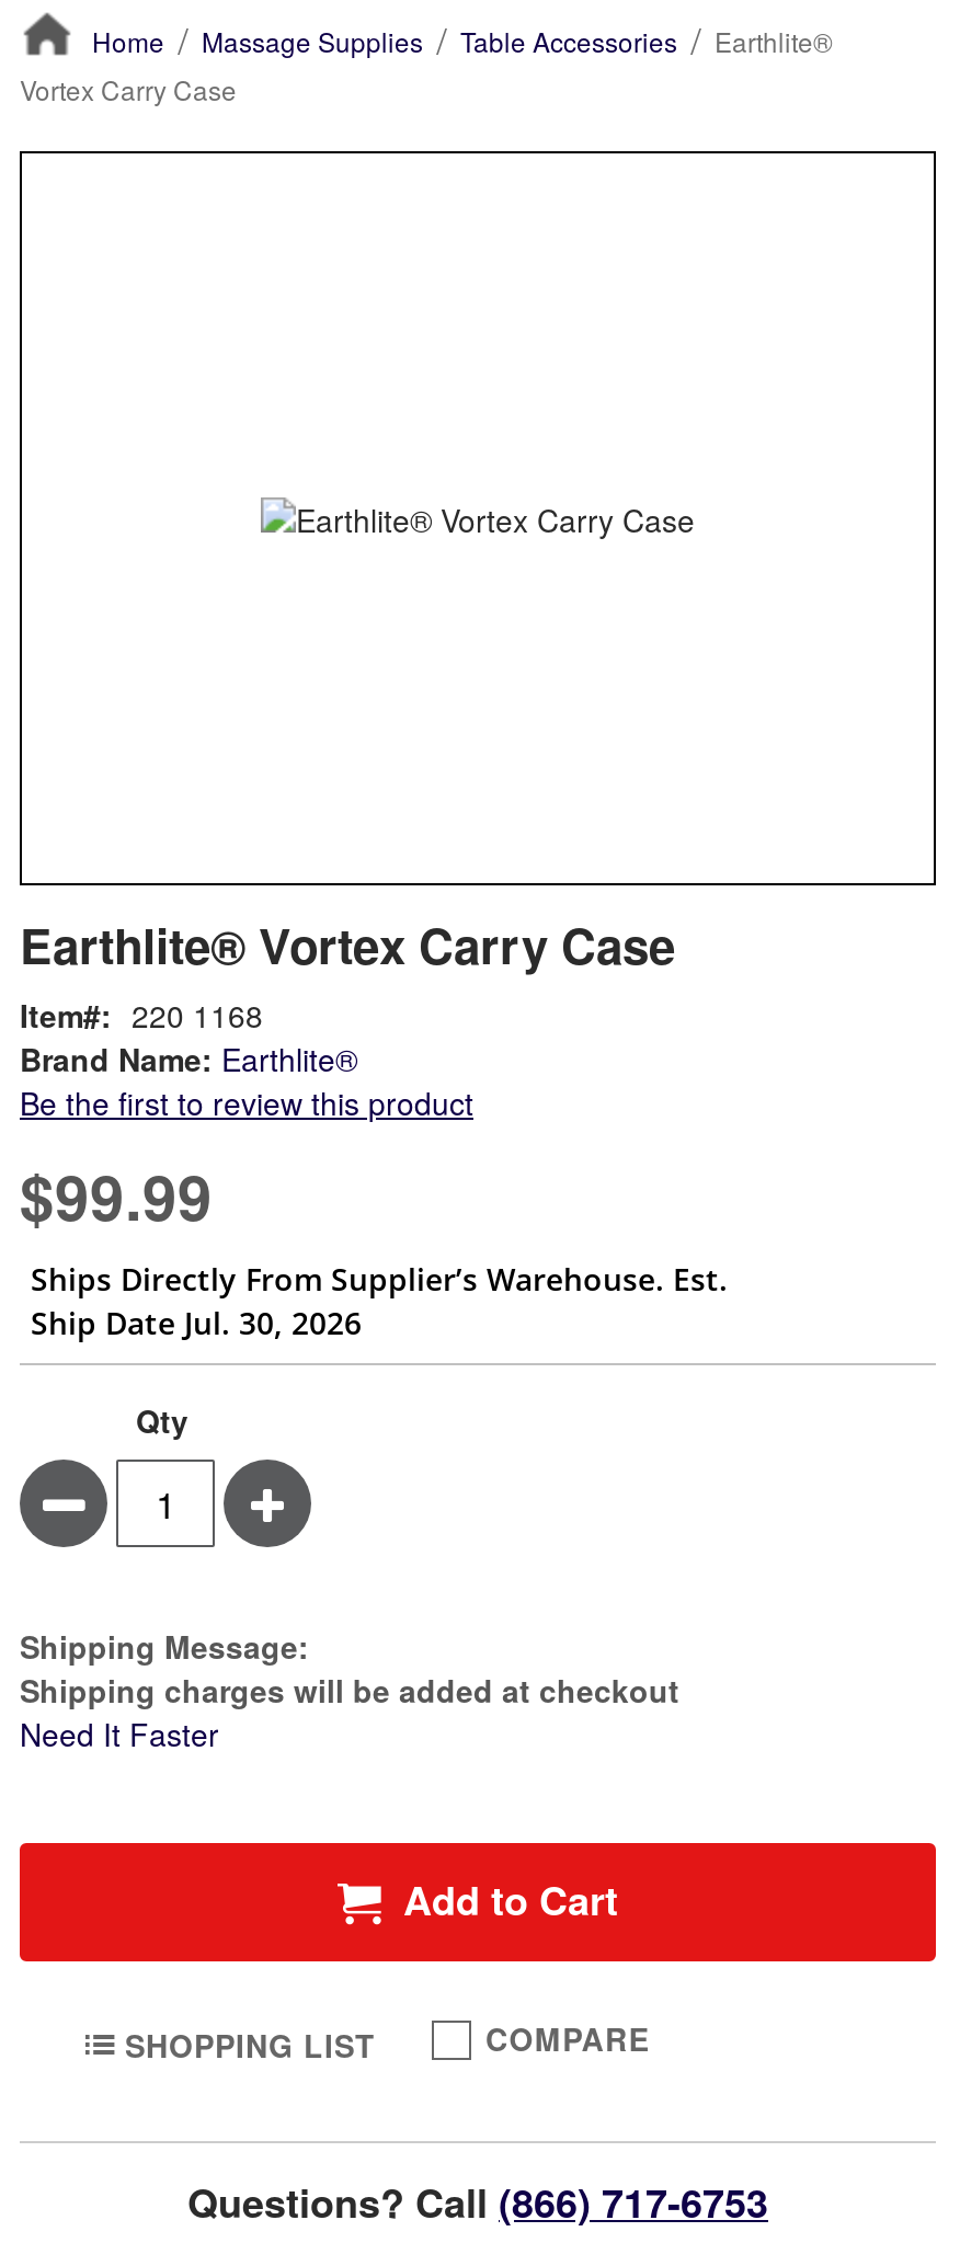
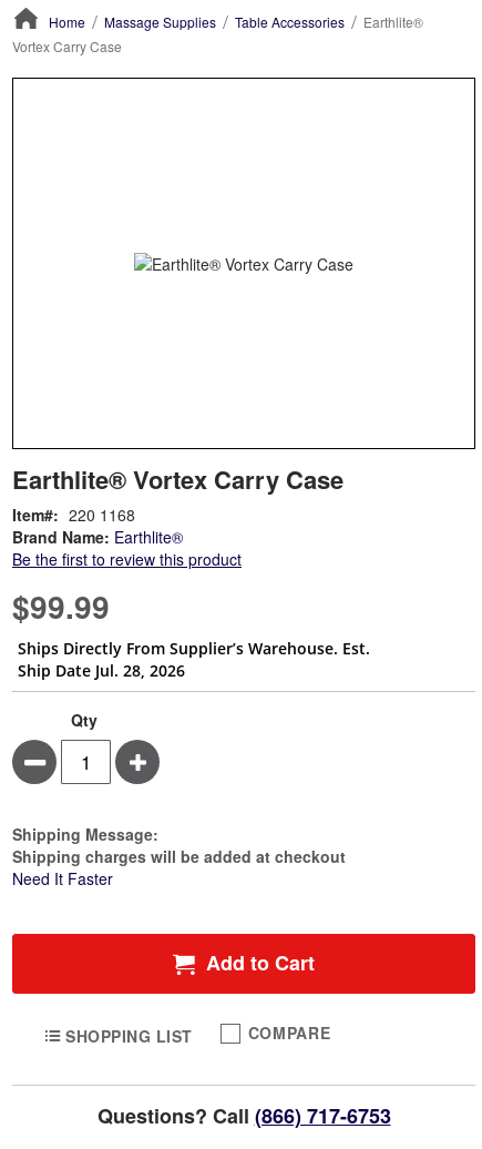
- Ship Date Jul. 30, 2026
+ Ship Date Jul. 28, 2026
